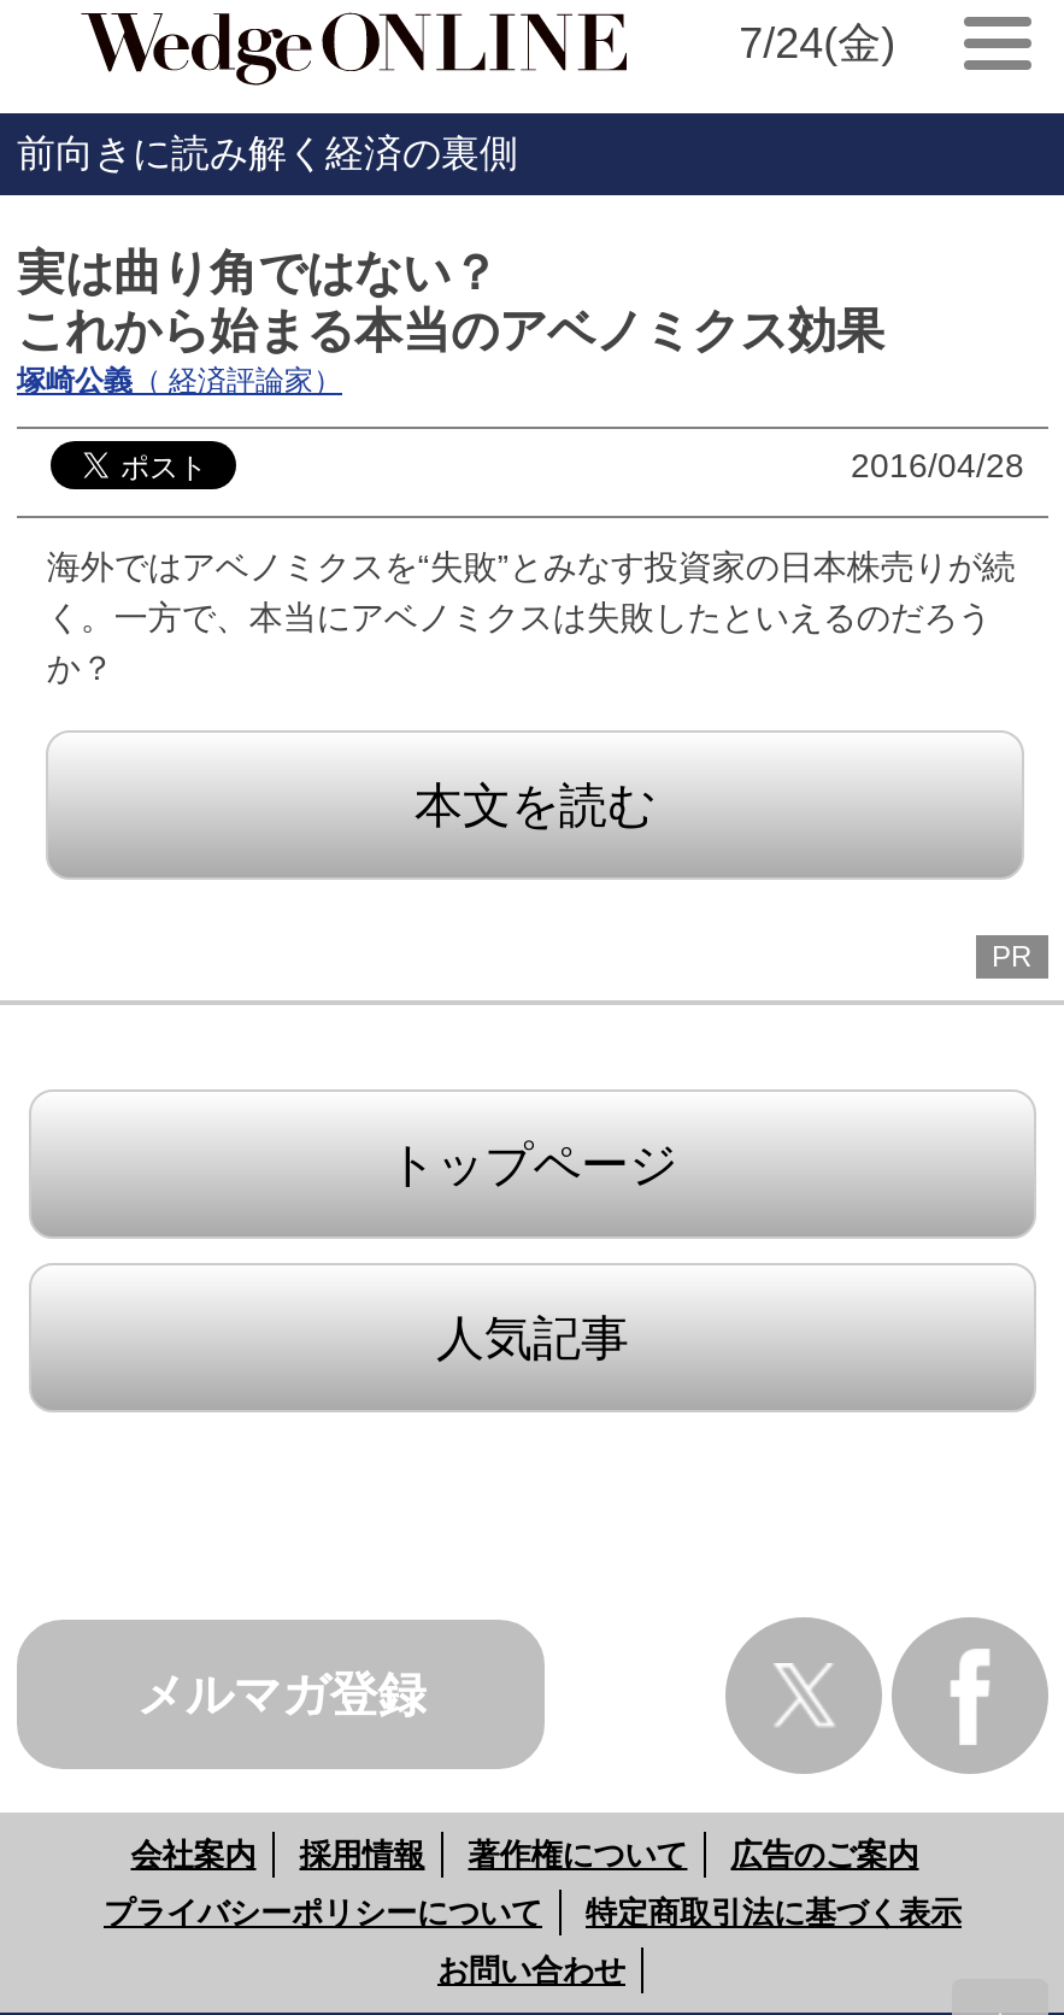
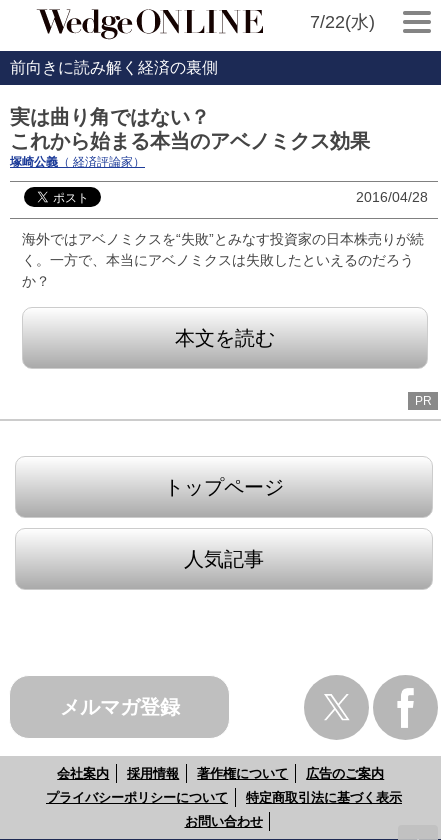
- 7/24(金)
+ 7/22(水)
